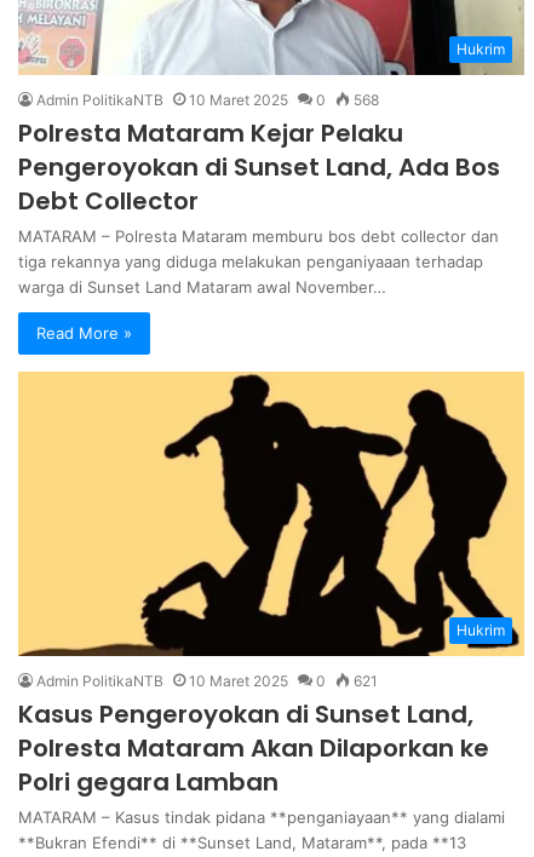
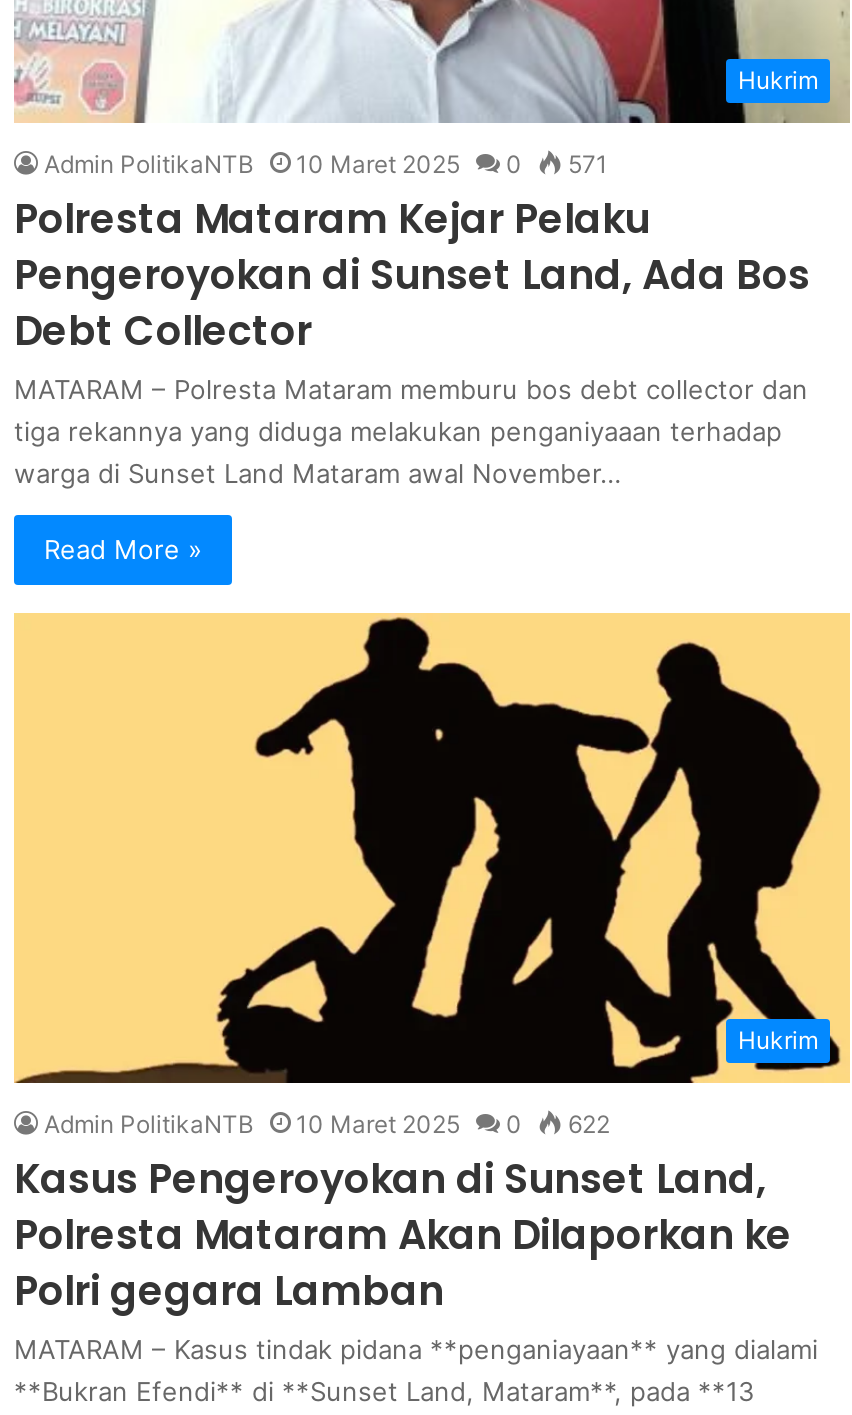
- Admin PolitikaNTB 10 Maret 2025 0 568
+ Admin PolitikaNTB 10 Maret 2025 0 571

- Admin PolitikaNTB 10 Maret 2025 0 621
+ Admin PolitikaNTB 10 Maret 2025 0 622
